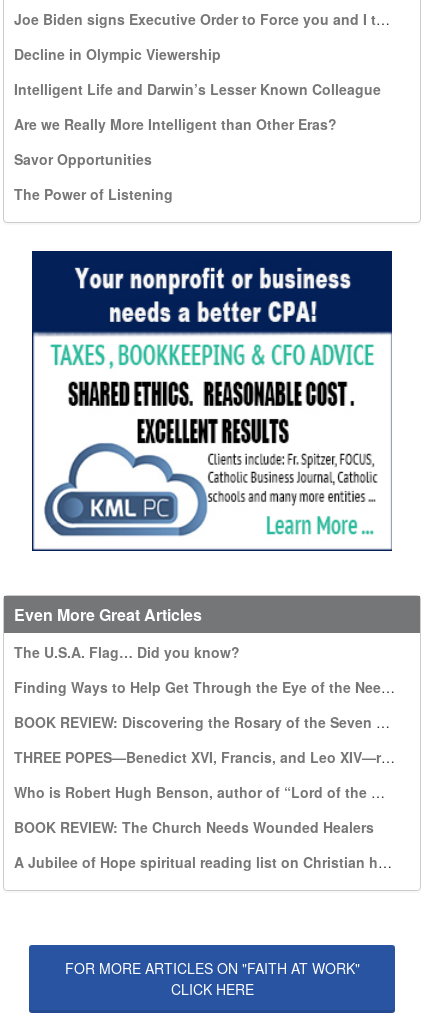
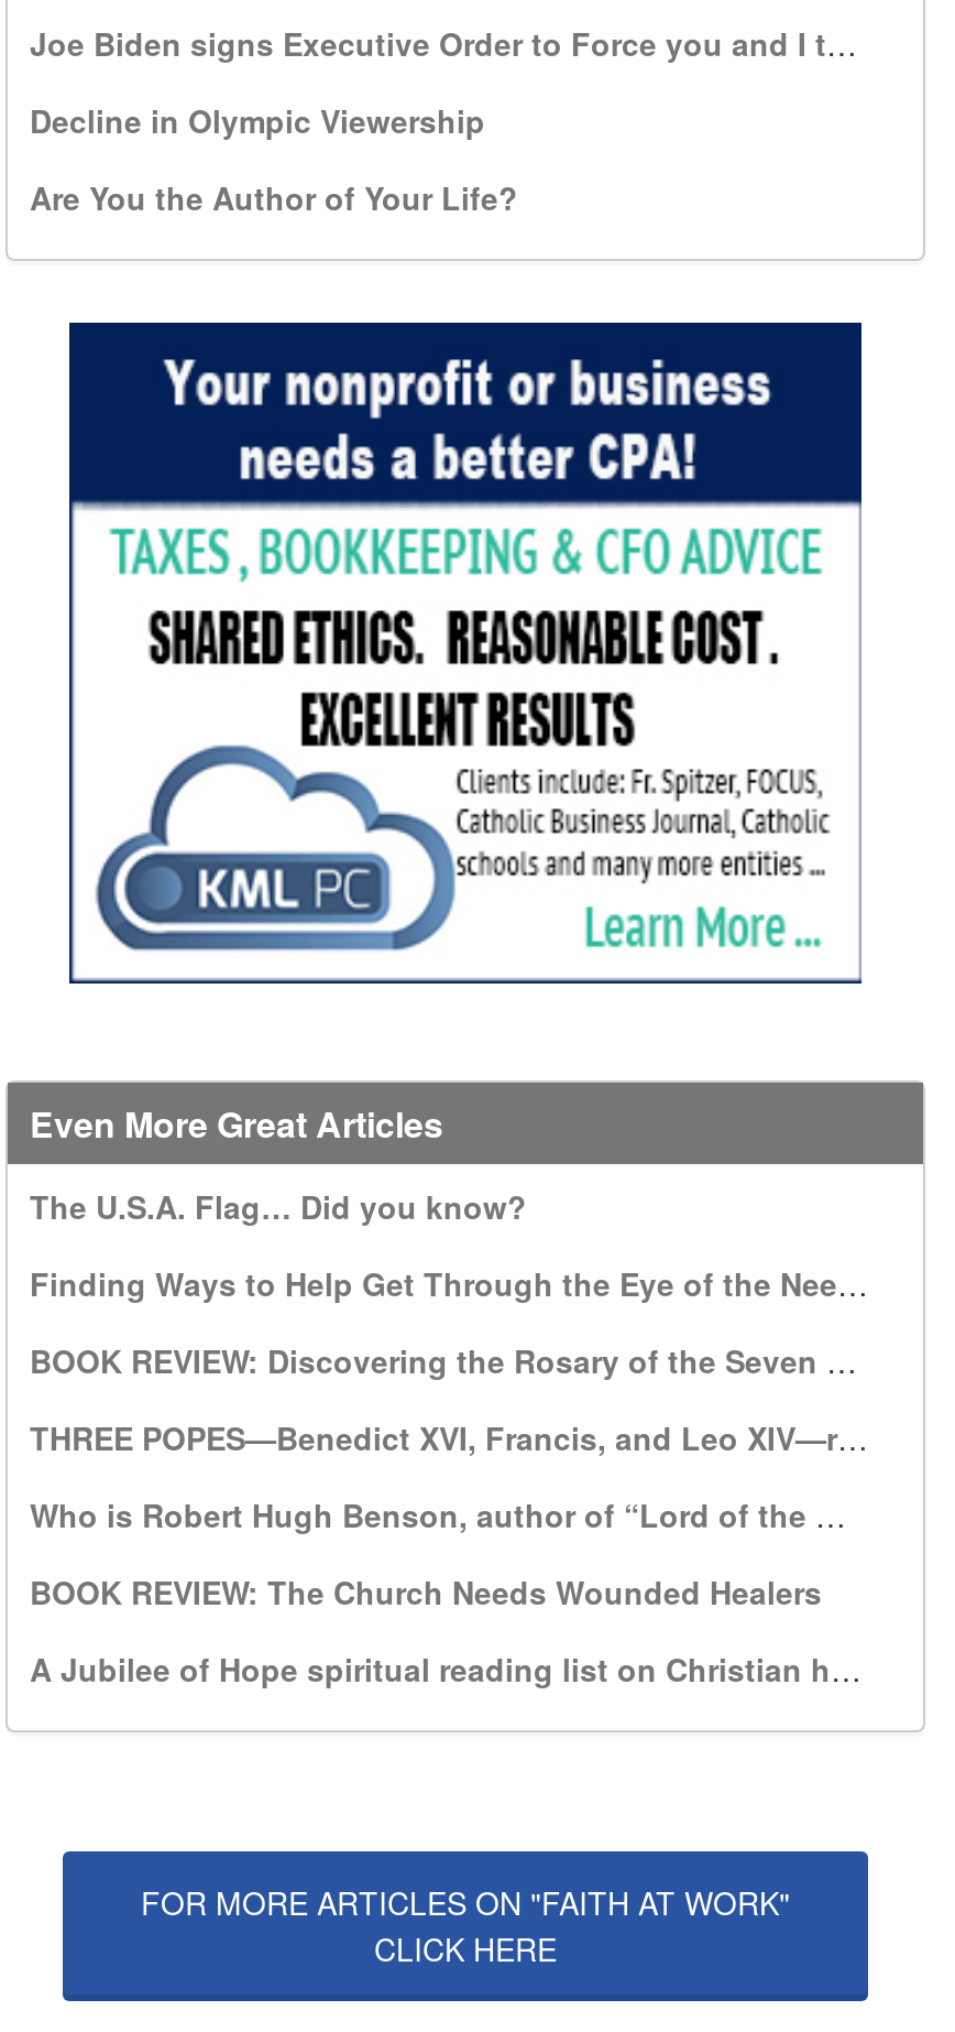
- Intelligent Life and Darwin’s Lesser Known Colleague
- Are we Really More Intelligent than Other Eras?
- Savor Opportunities
- The Power of Listening
+ Are You the Author of Your Life?
